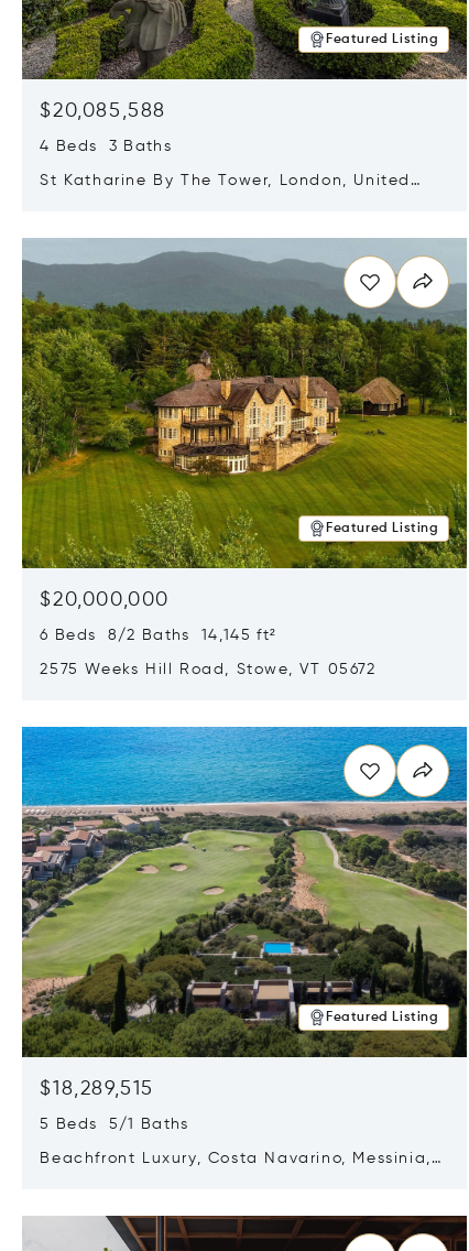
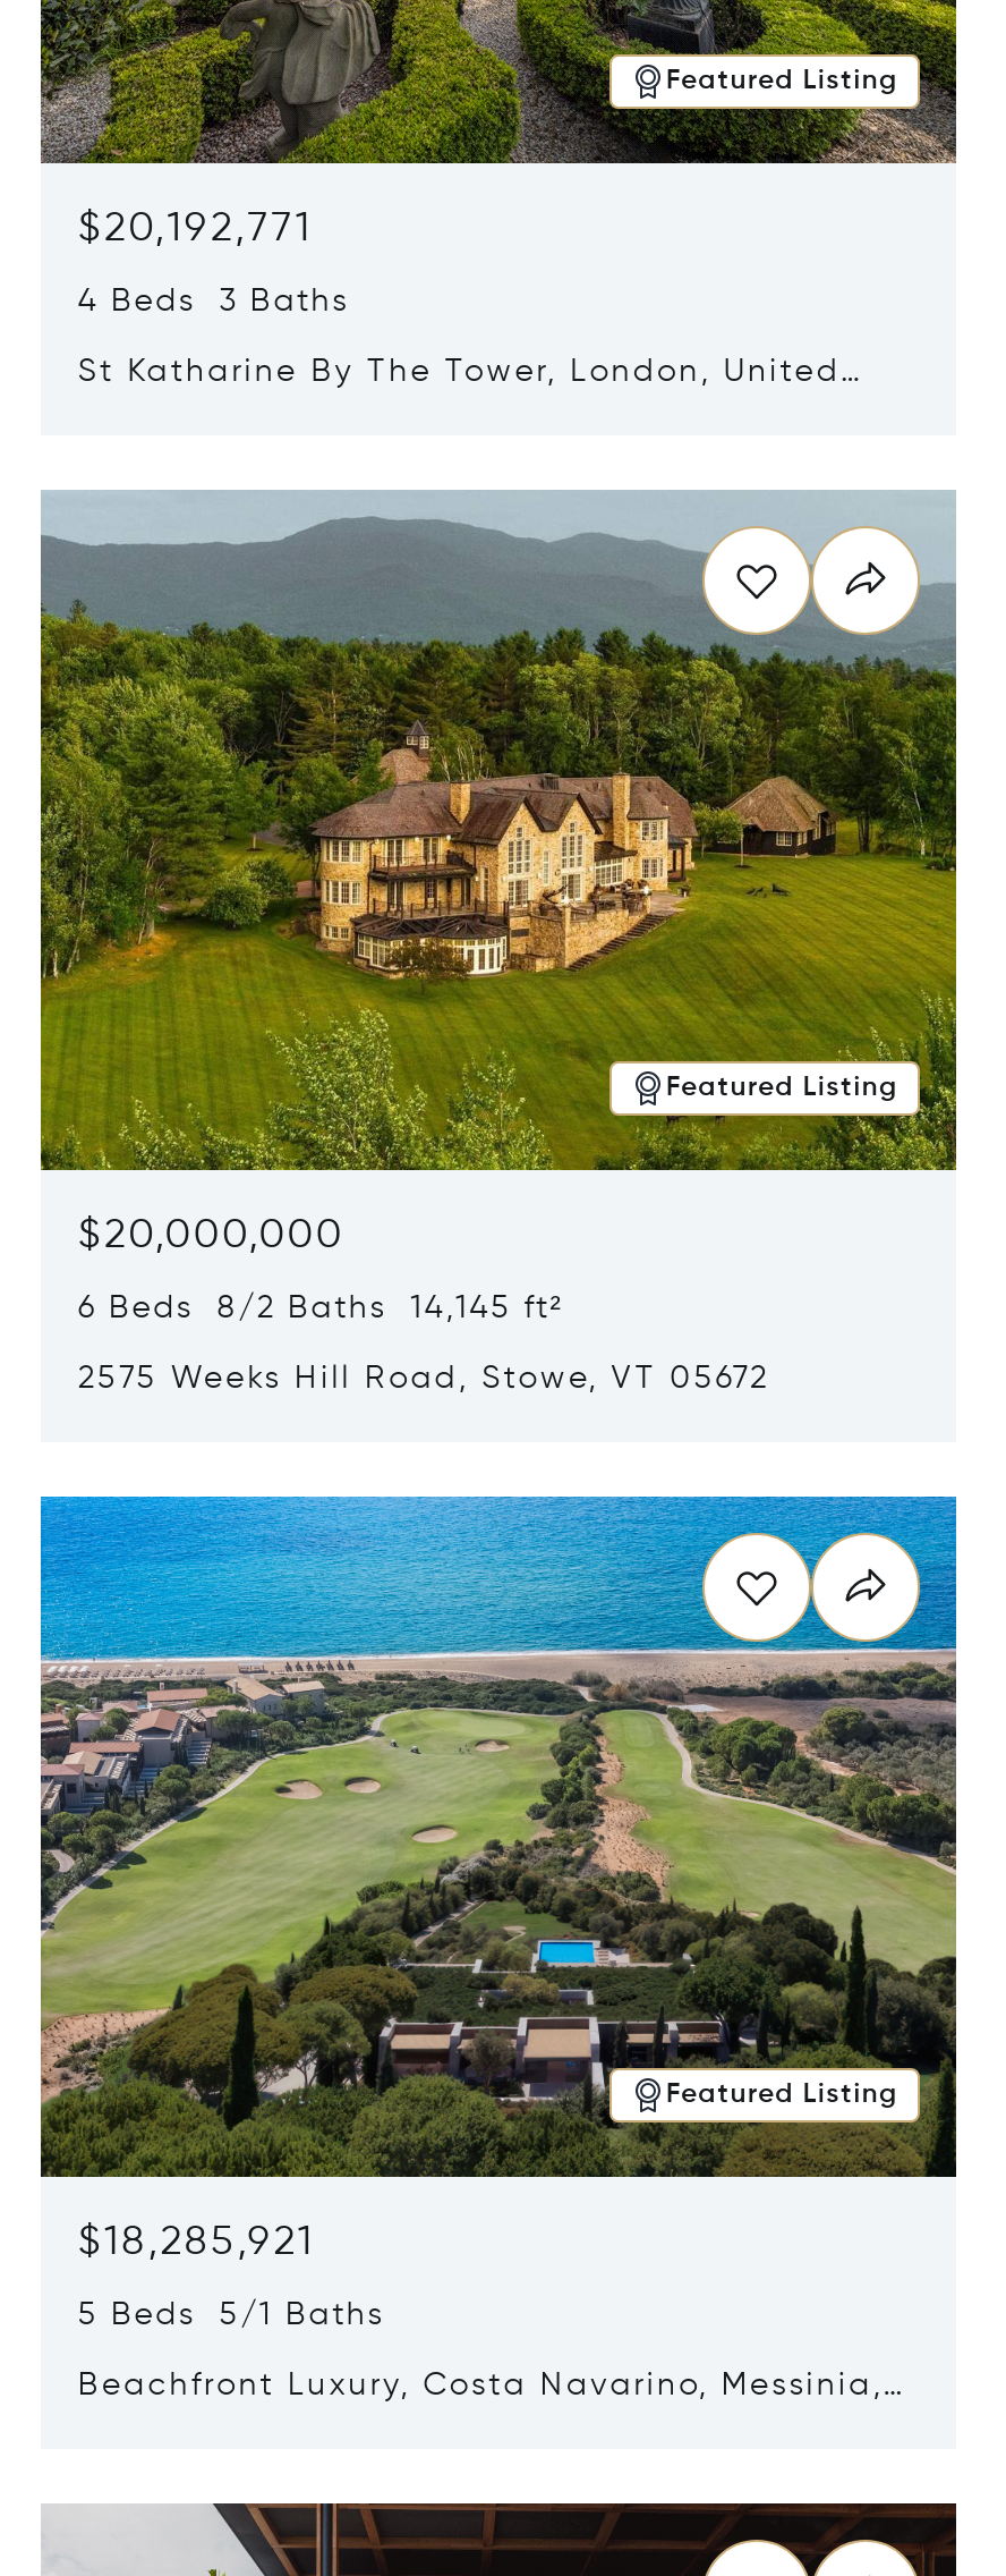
- $20,085,588
+ $20,192,771

- $18,289,515
+ $18,285,921
